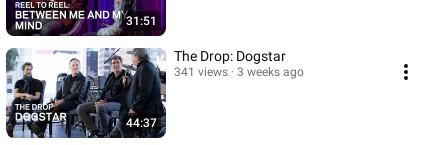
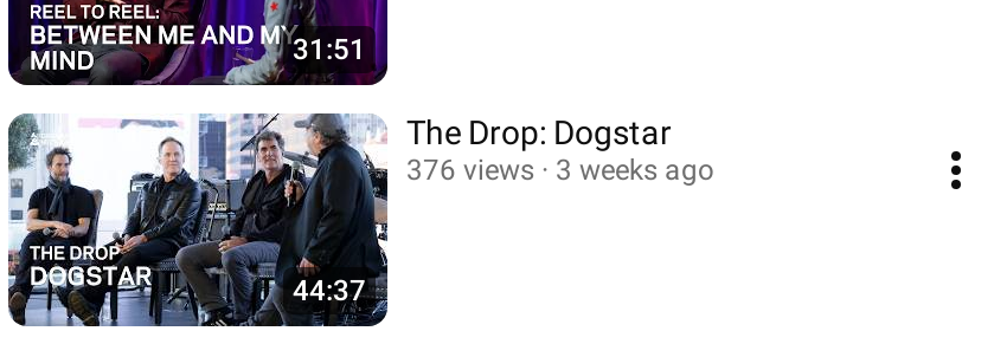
- 341 views 3 weeks ago
+ 376 views 3 weeks ago
